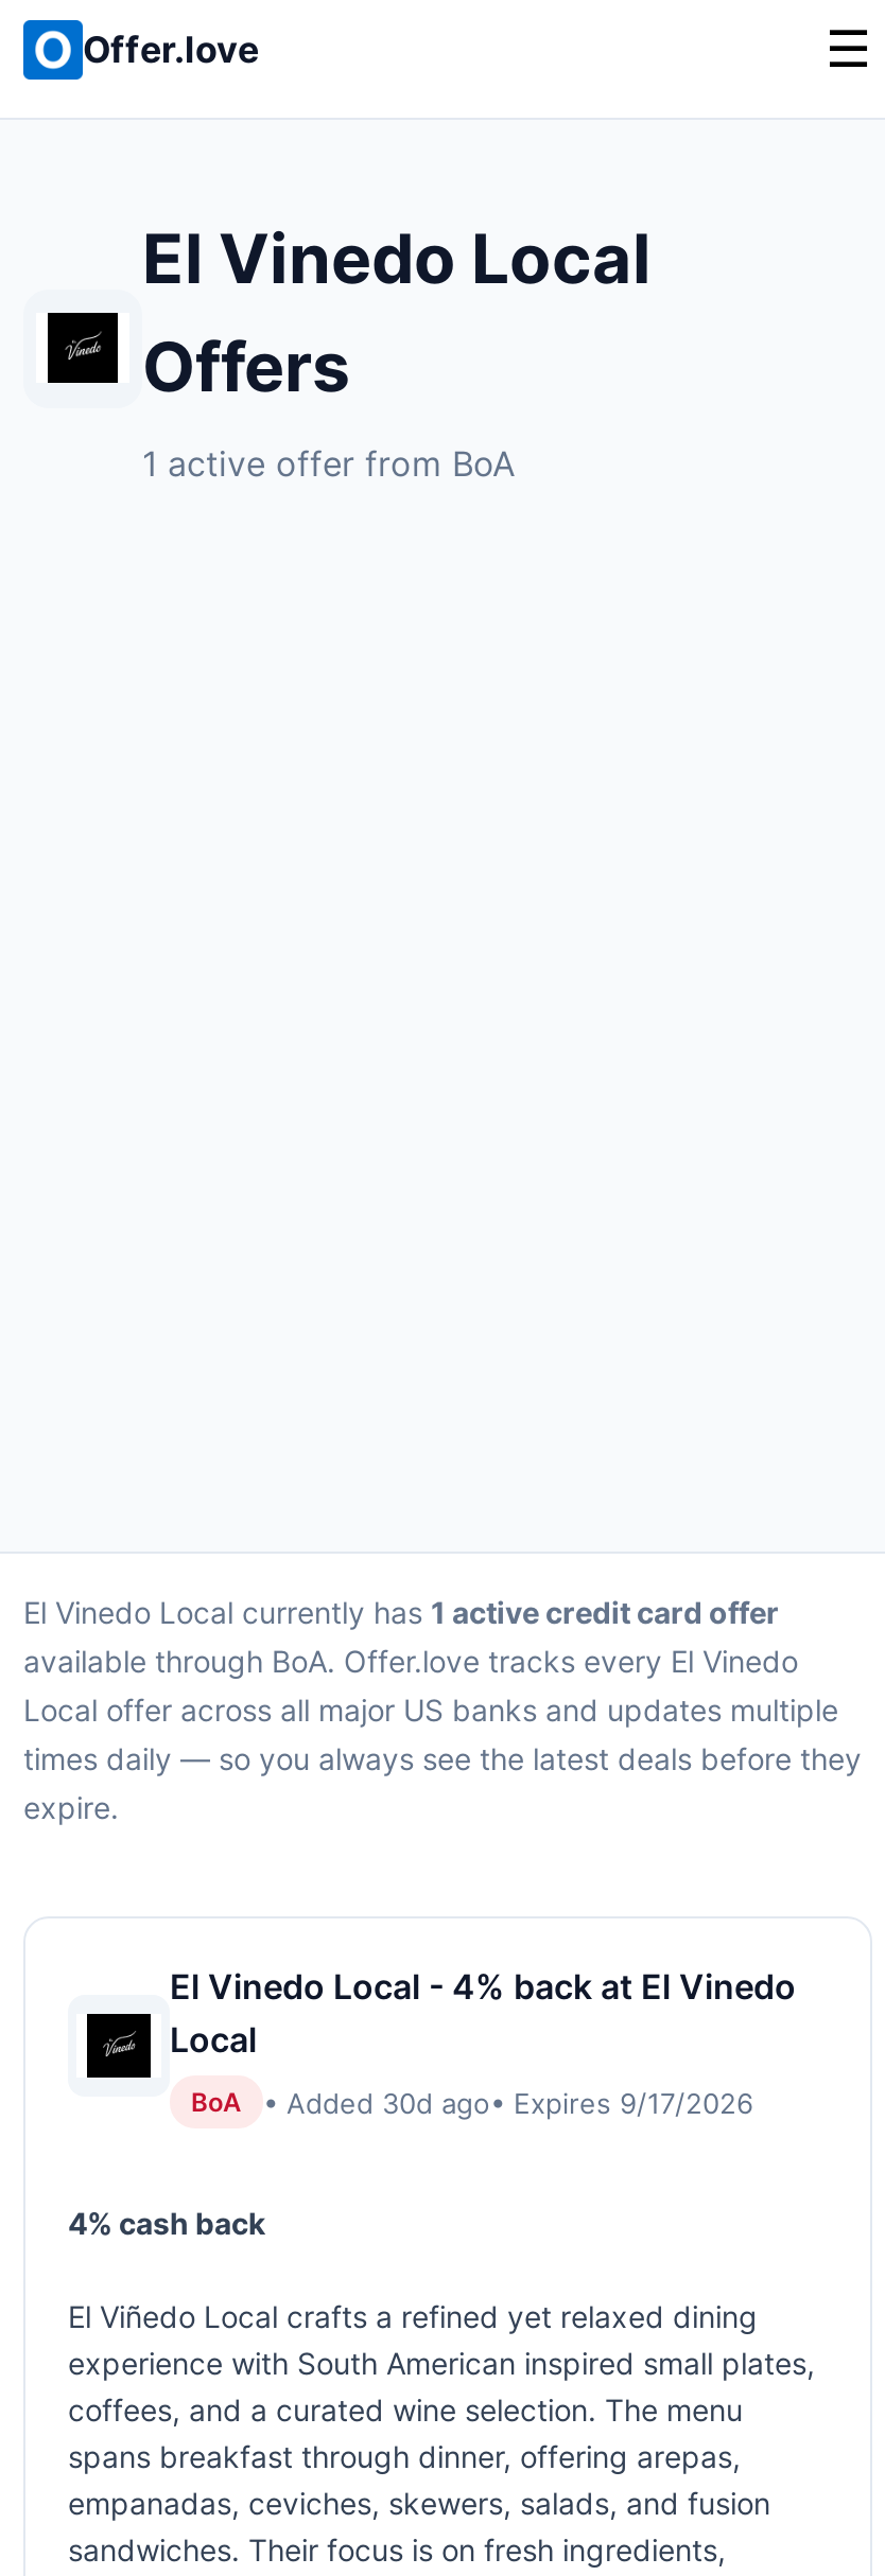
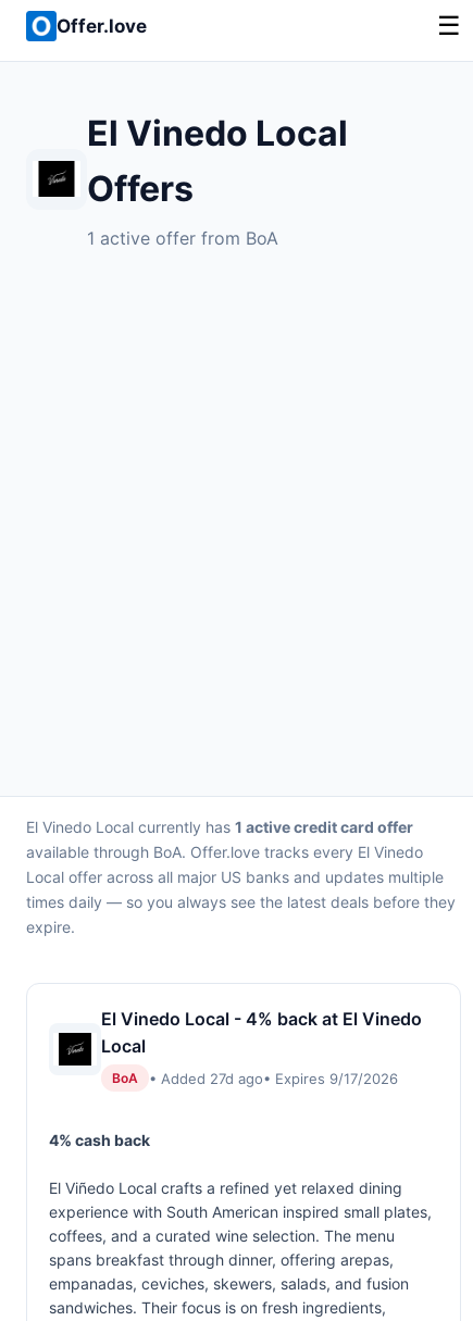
- • Added 30d ago• Expires 9/17/2026
+ • Added 27d ago• Expires 9/17/2026
